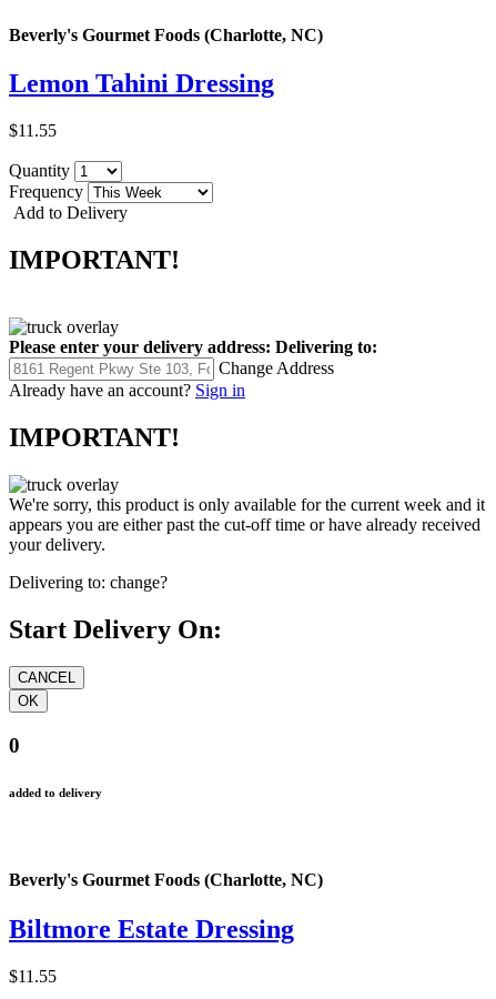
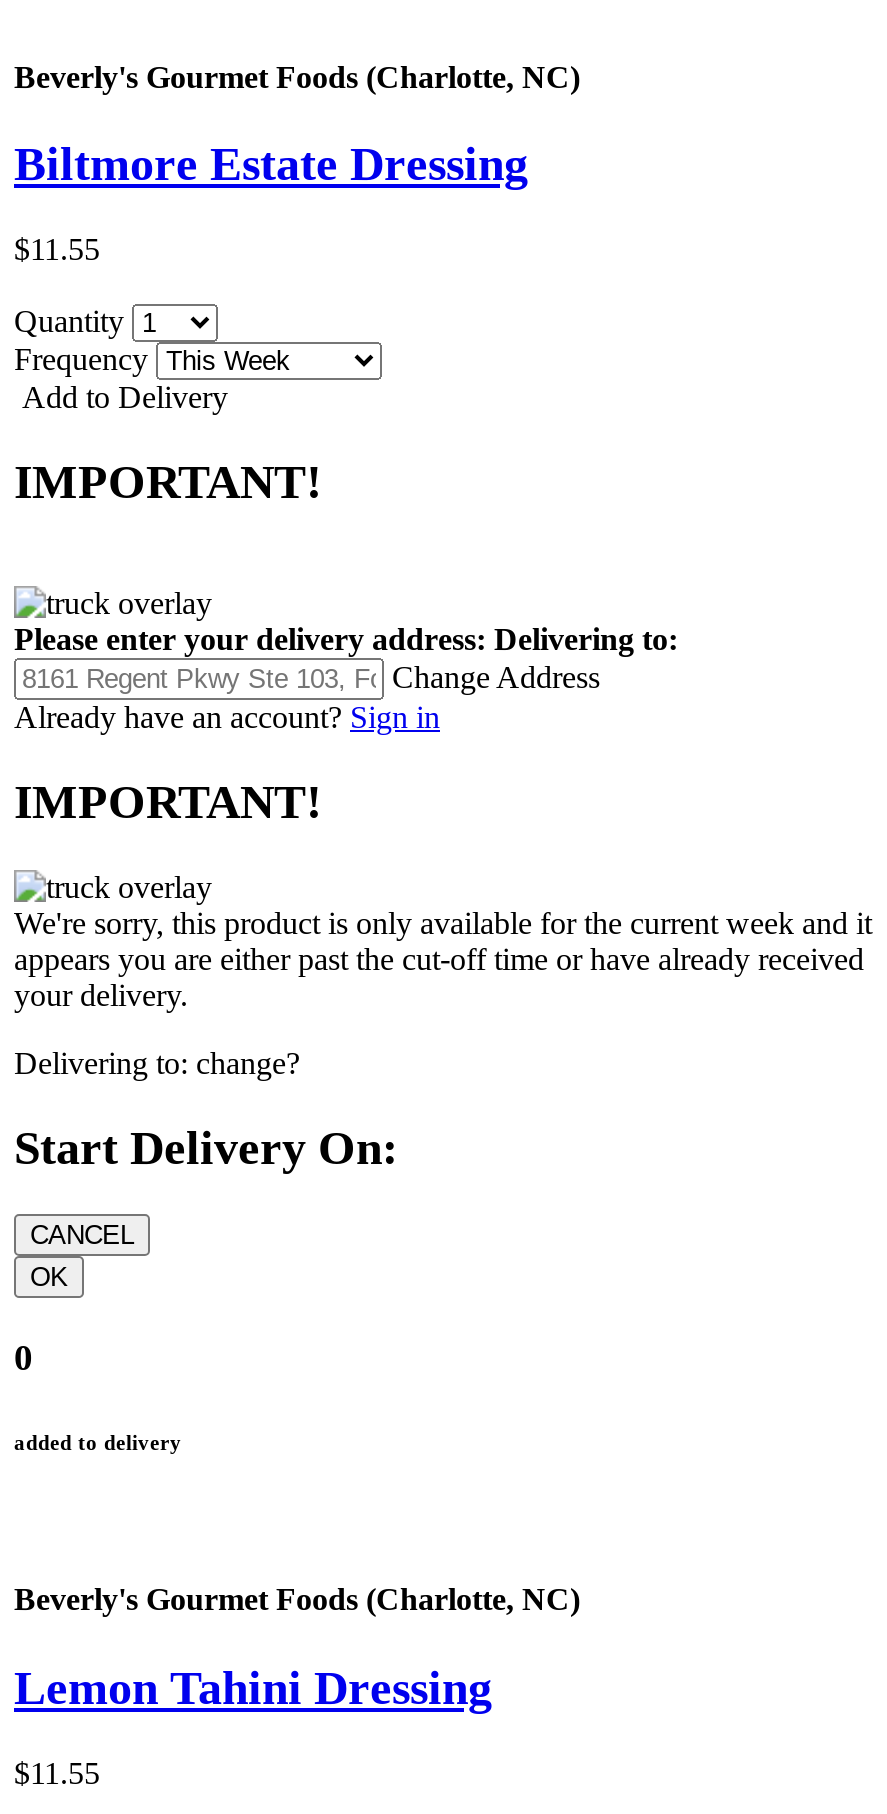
moved down: Lemon Tahini Dressing

moved up: Biltmore Estate Dressing
